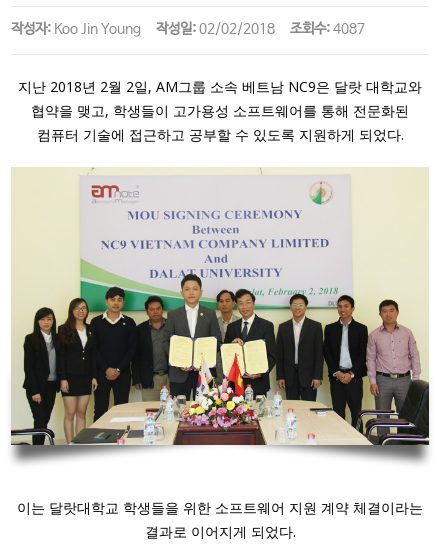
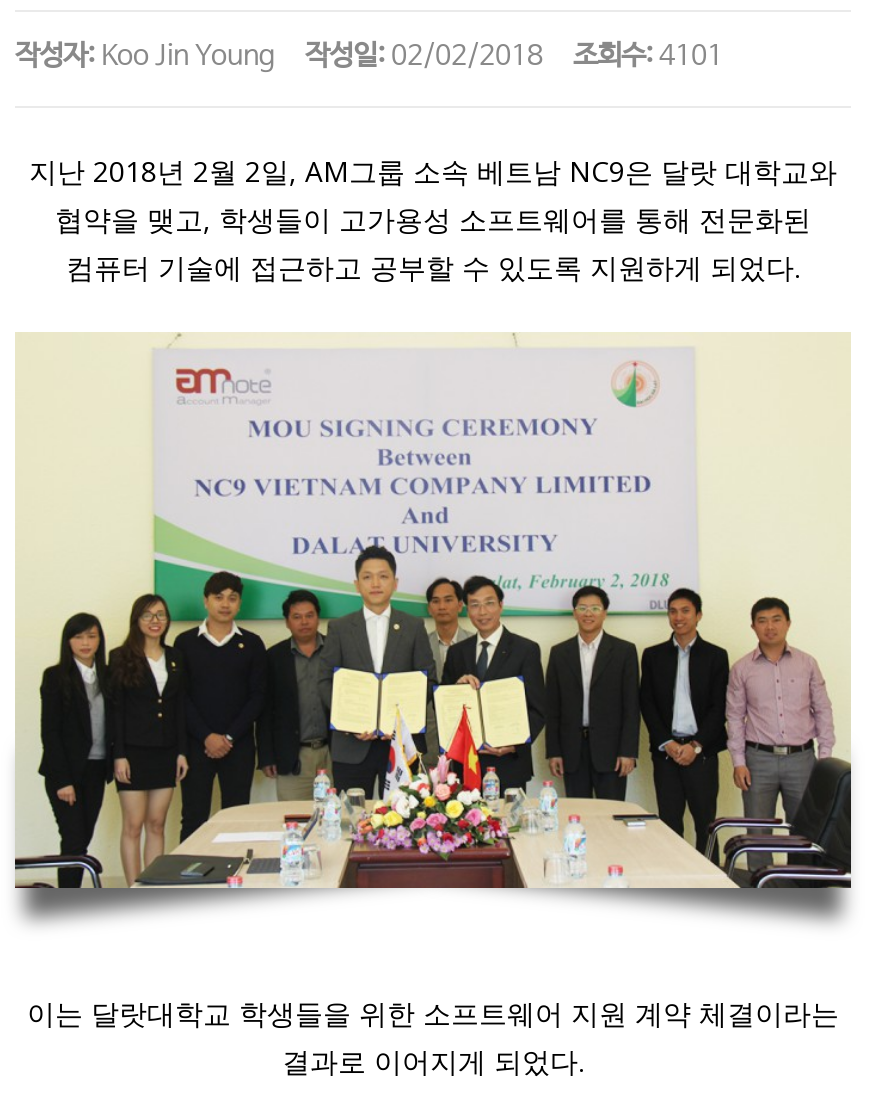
- 작성자: Koo Jin Young 작성일: 02/02/2018 조회수: 4087
+ 작성자: Koo Jin Young 작성일: 02/02/2018 조회수: 4101
